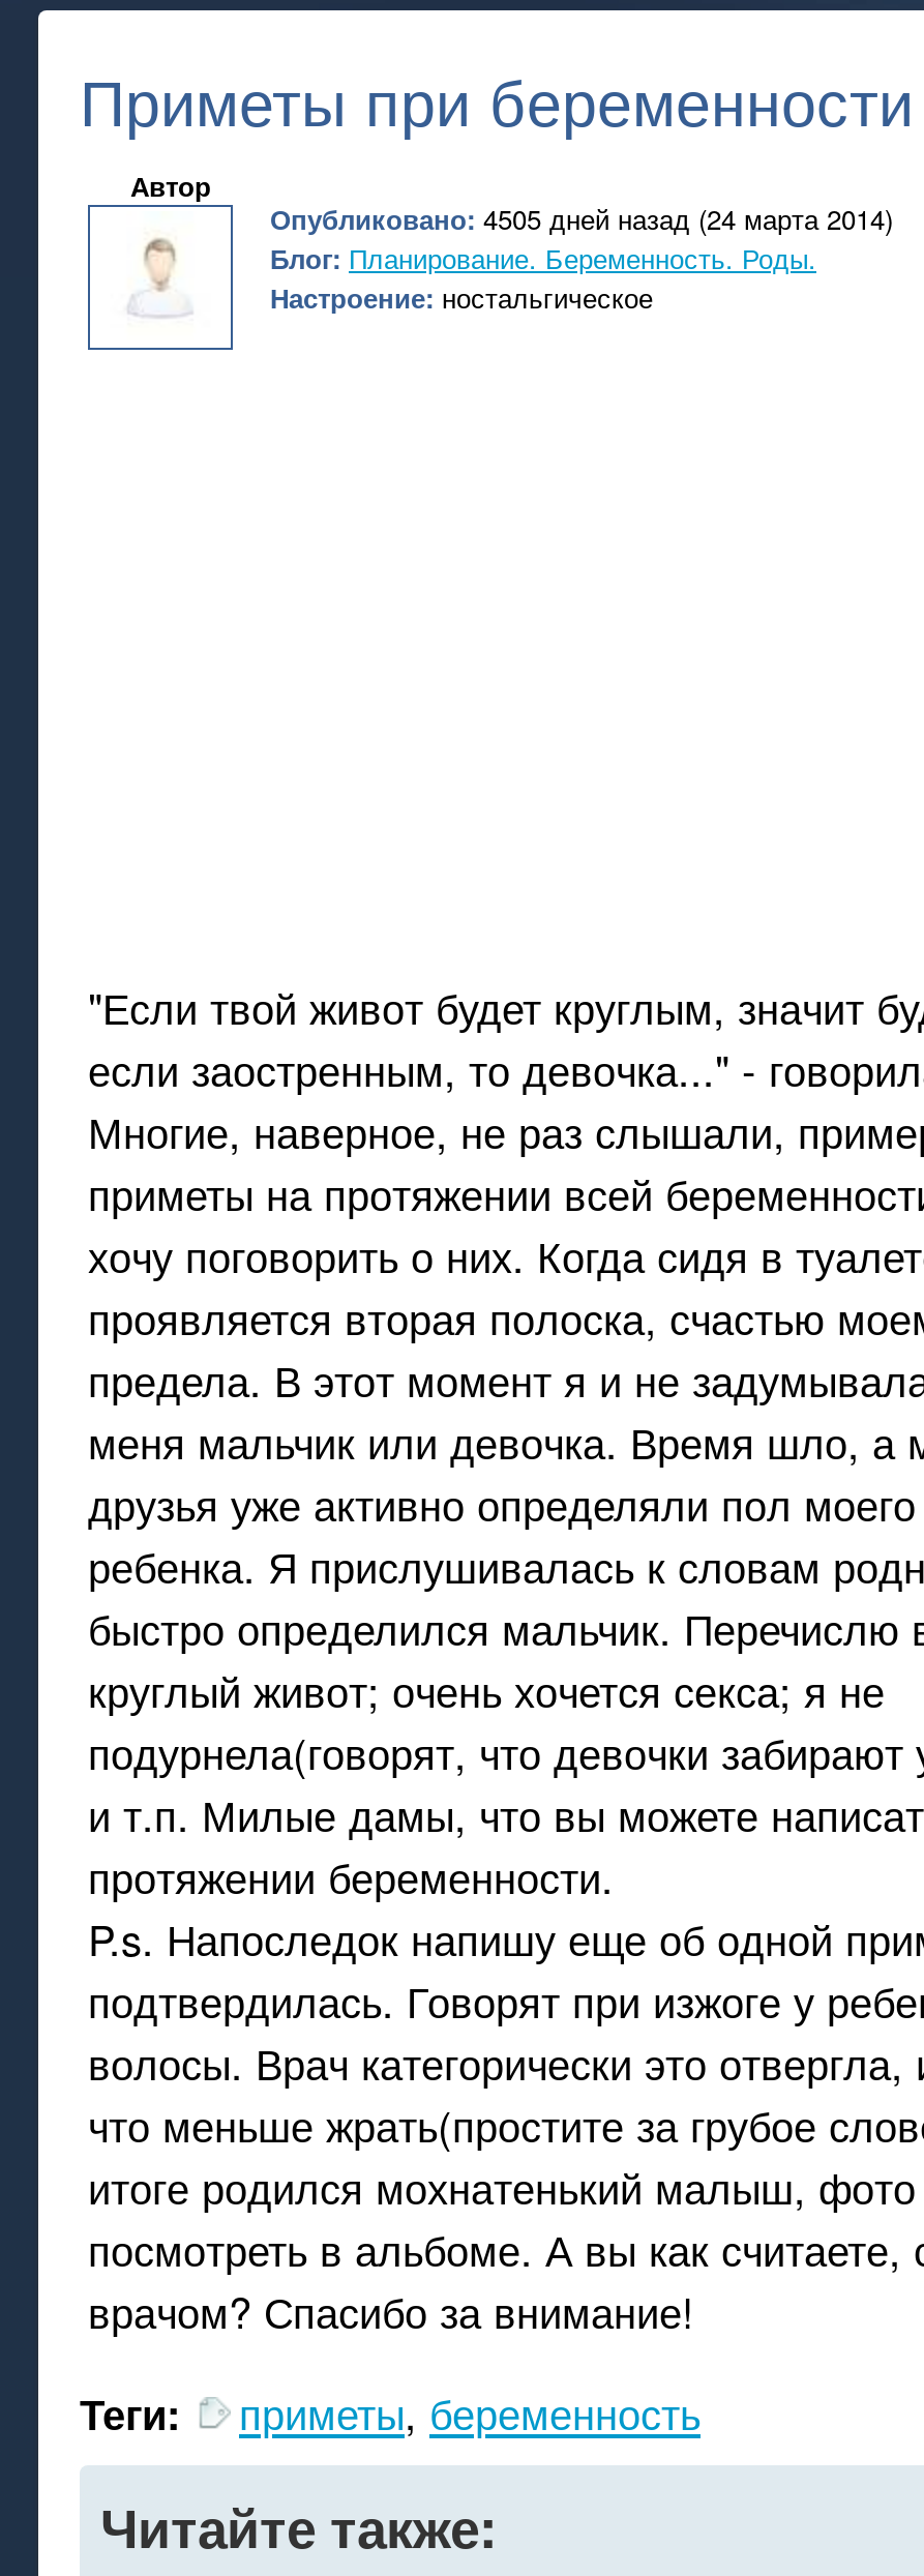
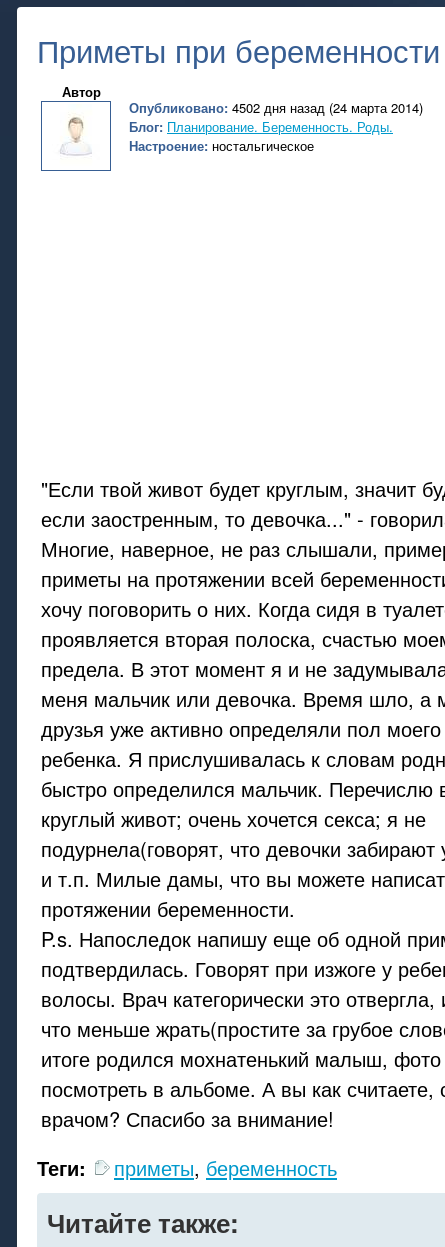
- Опубликовано: 4505 дней назад (24 марта 2014)
+ Опубликовано: 4502 дня назад (24 марта 2014)
